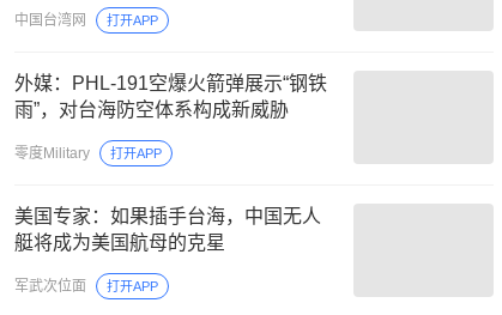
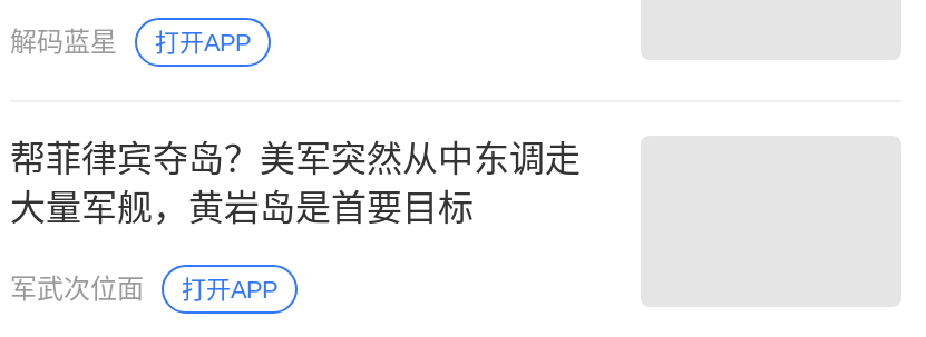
- 中国台湾网
+ 解码蓝星

- 外媒：PHL-191空爆火箭弹展示“钢铁
- 雨”，对台海防空体系构成新威胁
- 零度Military
- 打开APP
- 美国专家：如果插手台海，中国无人
- 艇将成为美国航母的克星
+ 帮菲律宾夺岛？美军突然从中东调走
+ 大量军舰，黄岩岛是首要目标
